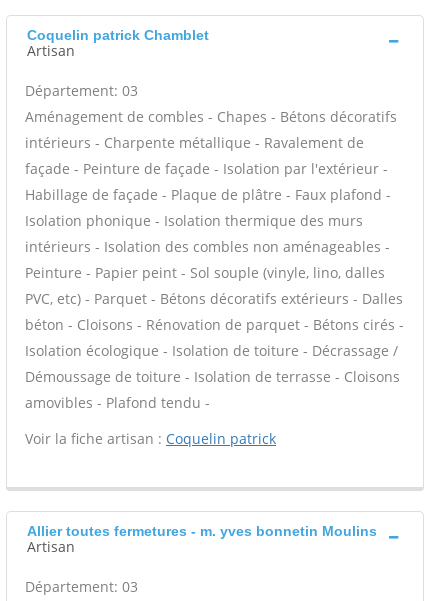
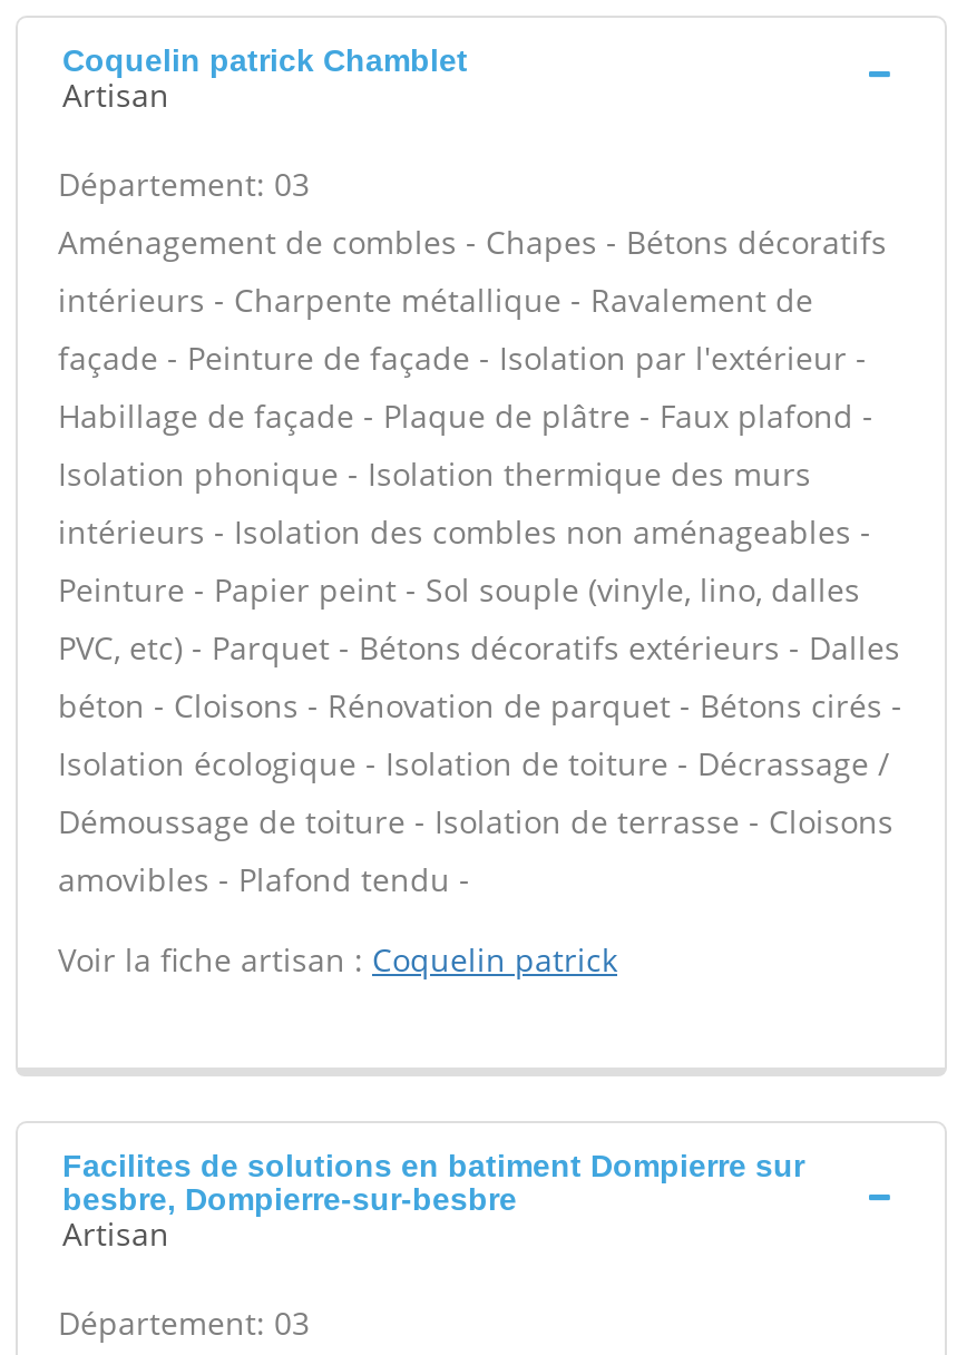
- Allier toutes fermetures - m. yves bonnetin Moulins
+ Facilites de solutions en batiment Dompierre sur
+ besbre, Dompierre-sur-besbre
